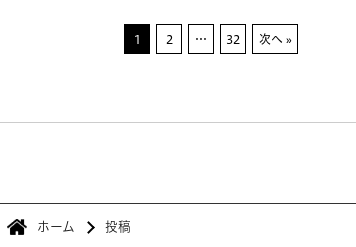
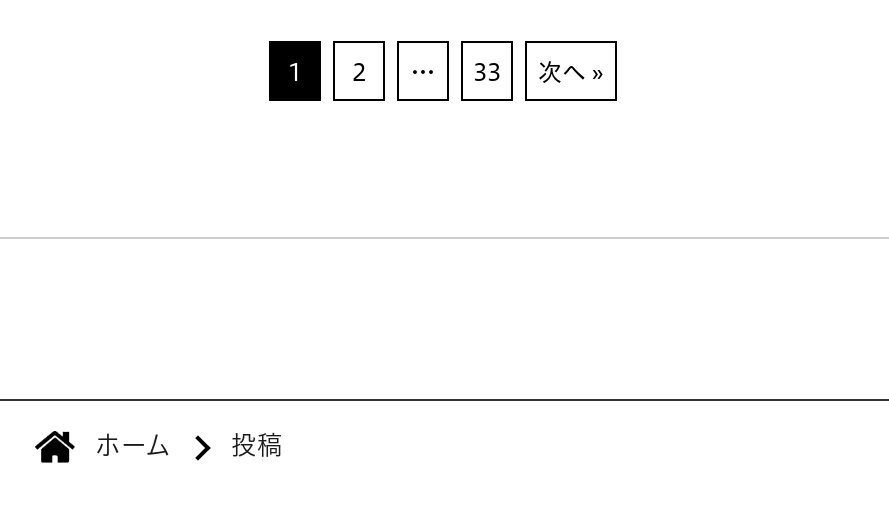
- 32
+ 33
